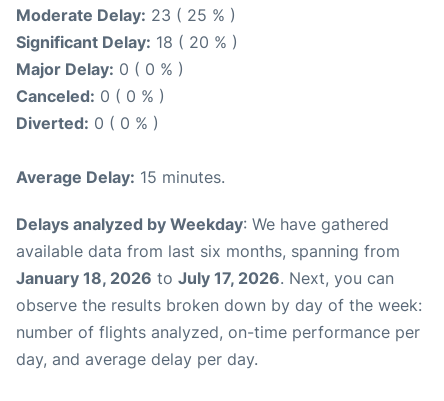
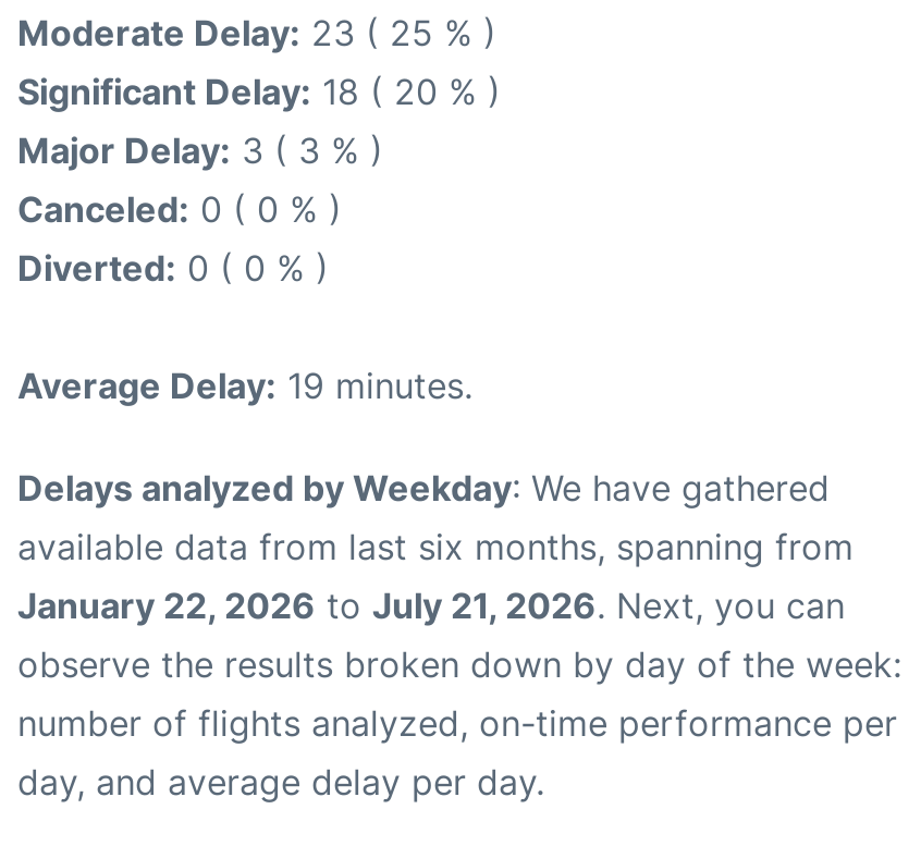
- Major Delay: 0 ( 0 % )
+ Major Delay: 3 ( 3 % )

- Average Delay: 15 minutes.
+ Average Delay: 19 minutes.

- January 18, 2026 to July 17, 2026. Next, you can
+ January 22, 2026 to July 21, 2026. Next, you can
